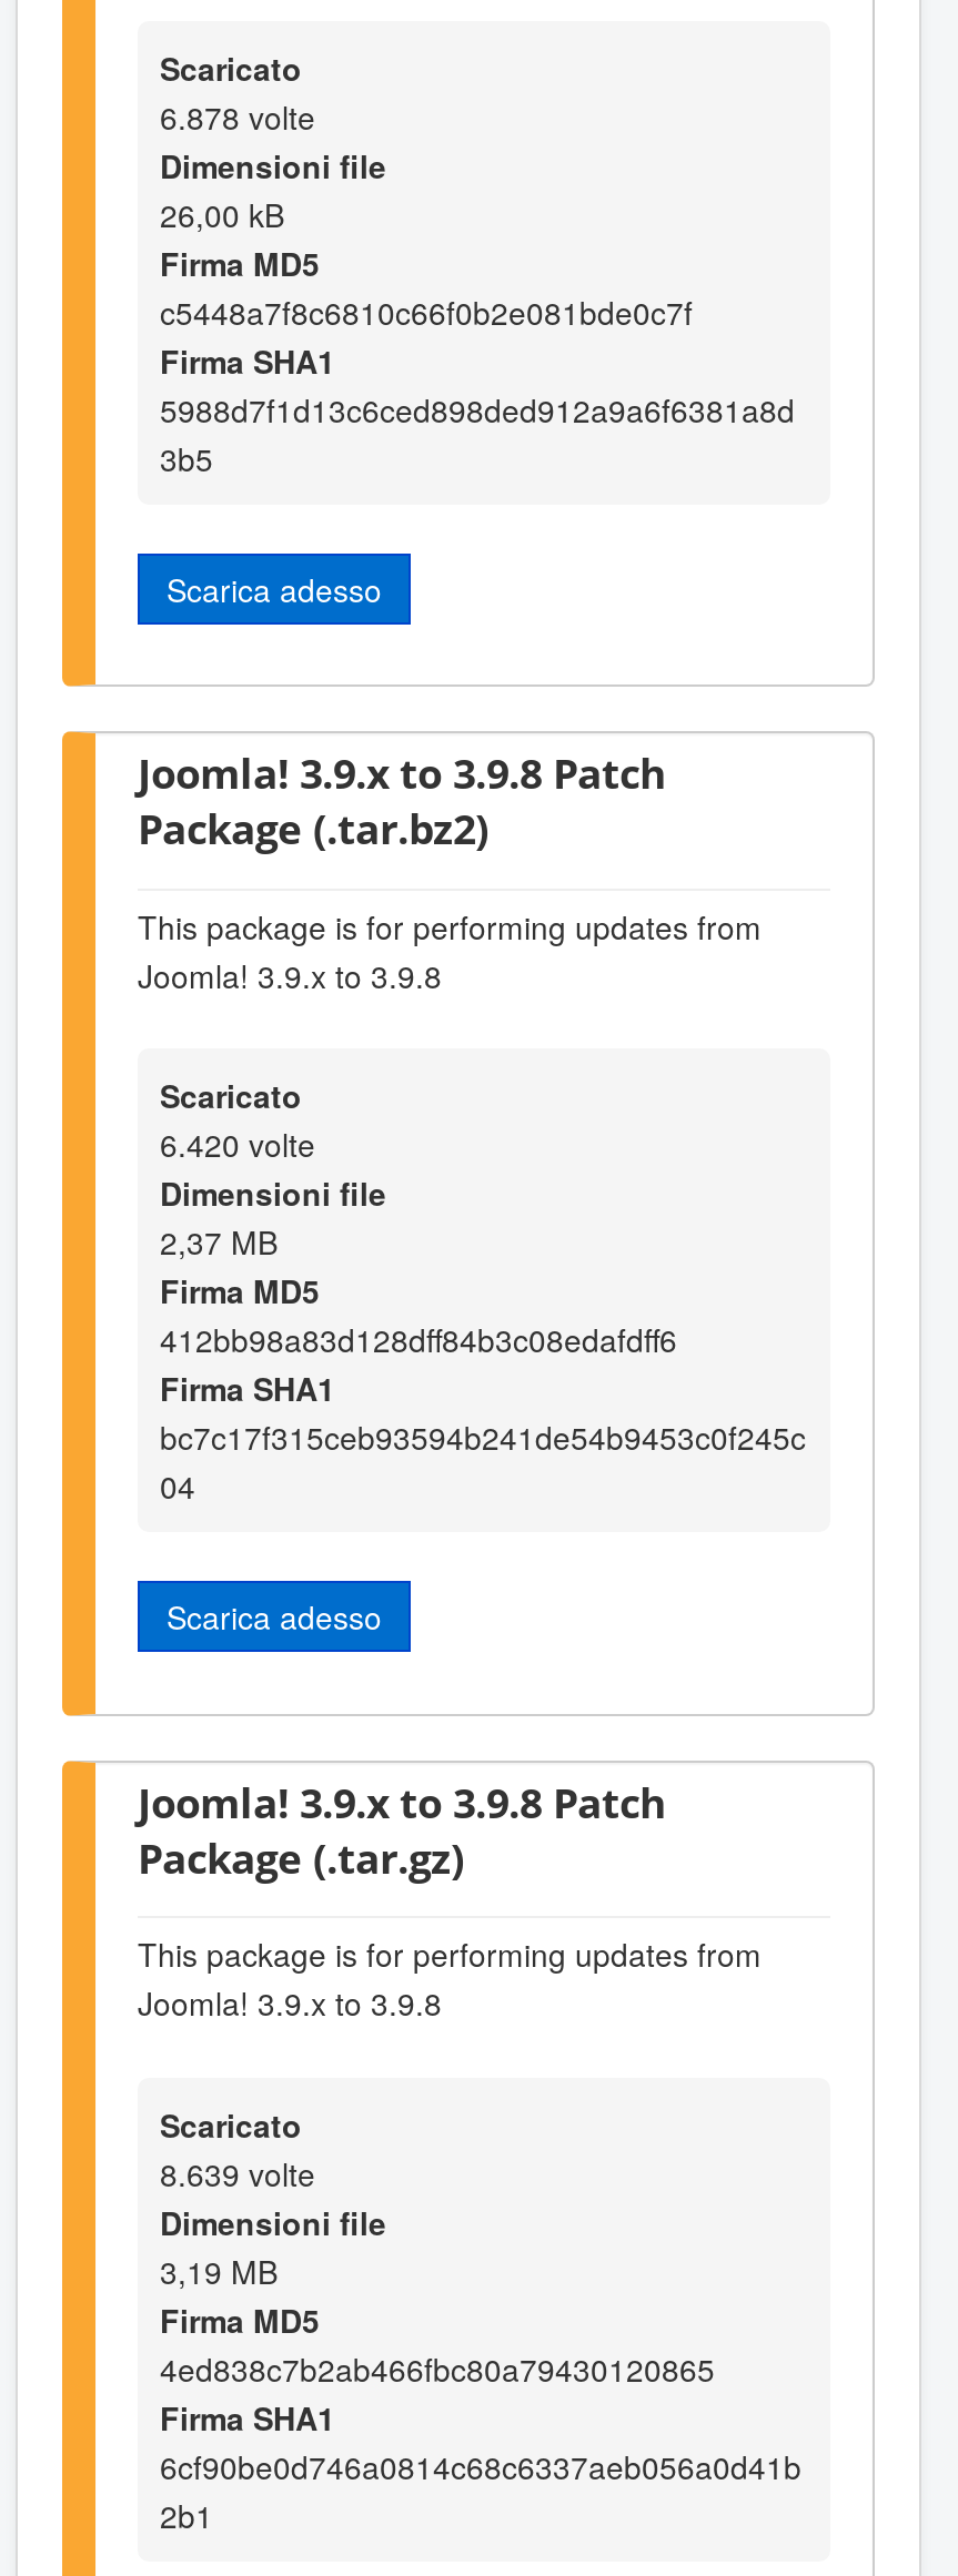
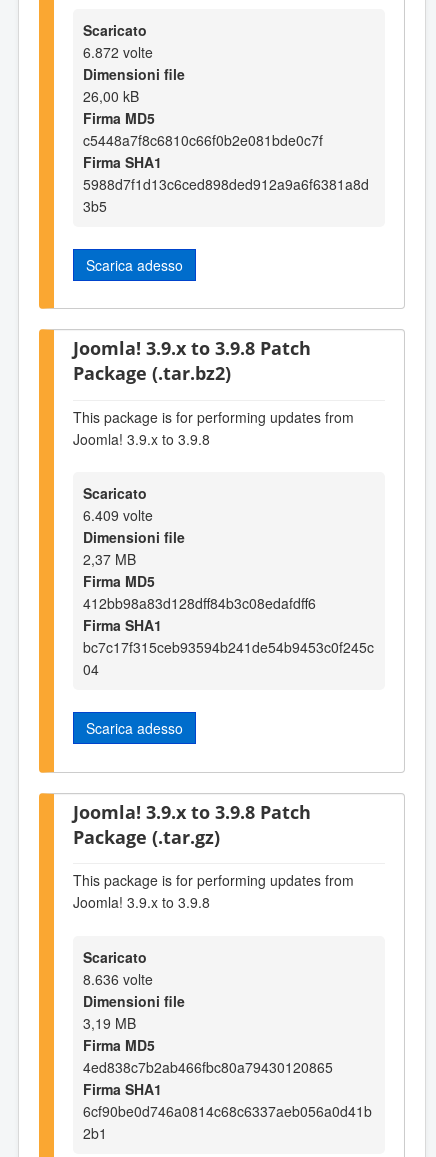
- 6.878 volte
+ 6.872 volte

- 6.420 volte
+ 6.409 volte

- 8.639 volte
+ 8.636 volte
